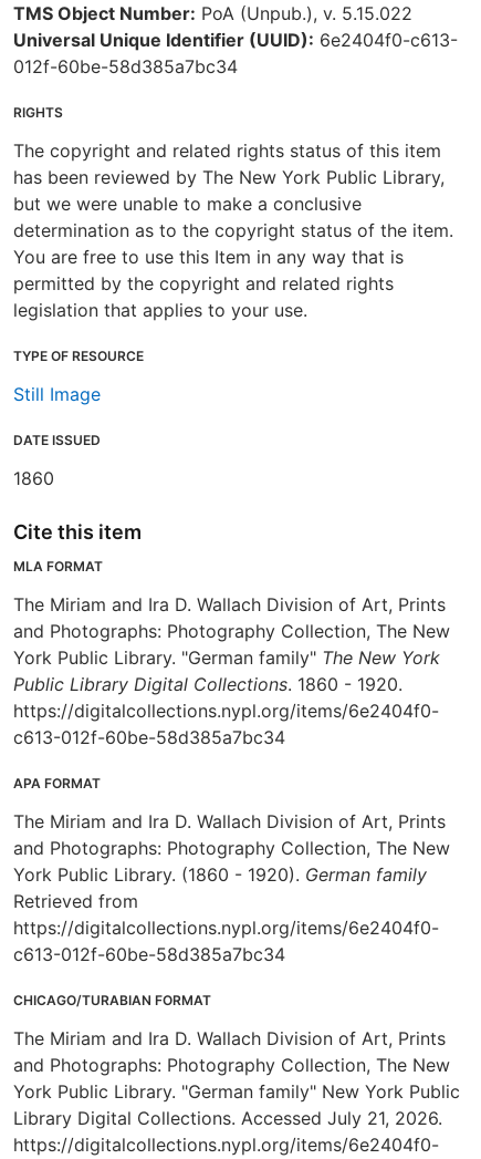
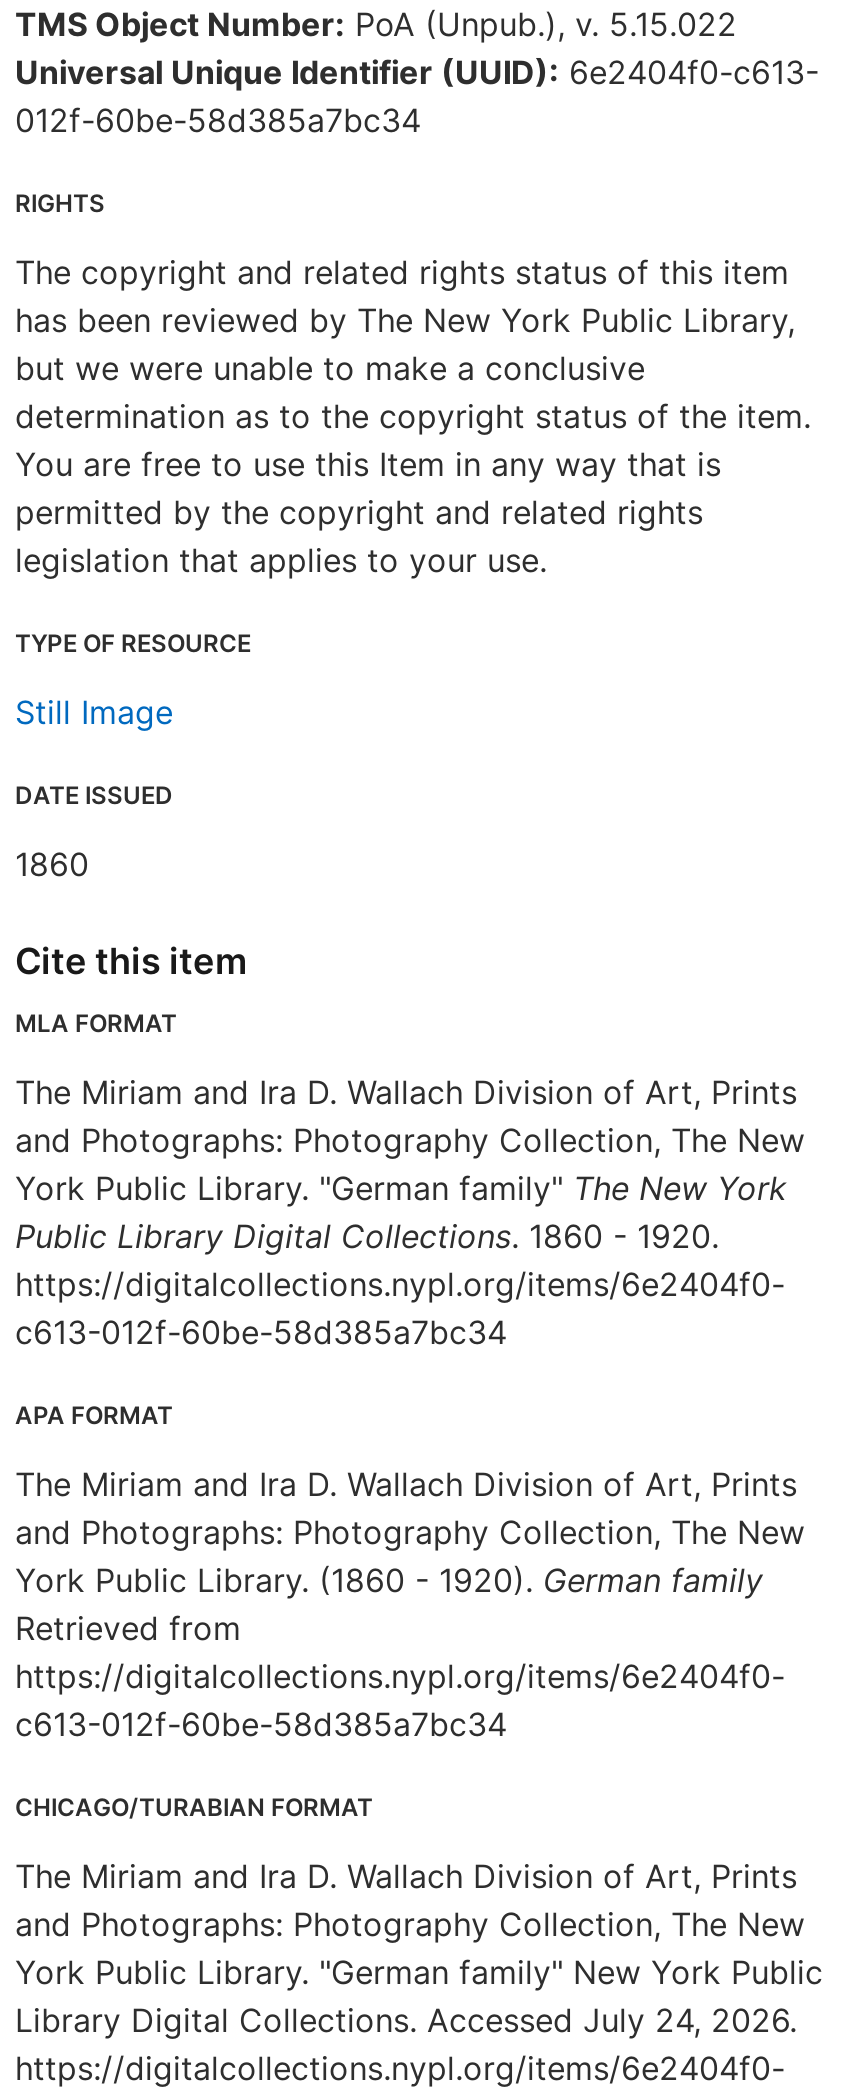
- Library Digital Collections. Accessed July 21, 2026.
+ Library Digital Collections. Accessed July 24, 2026.
